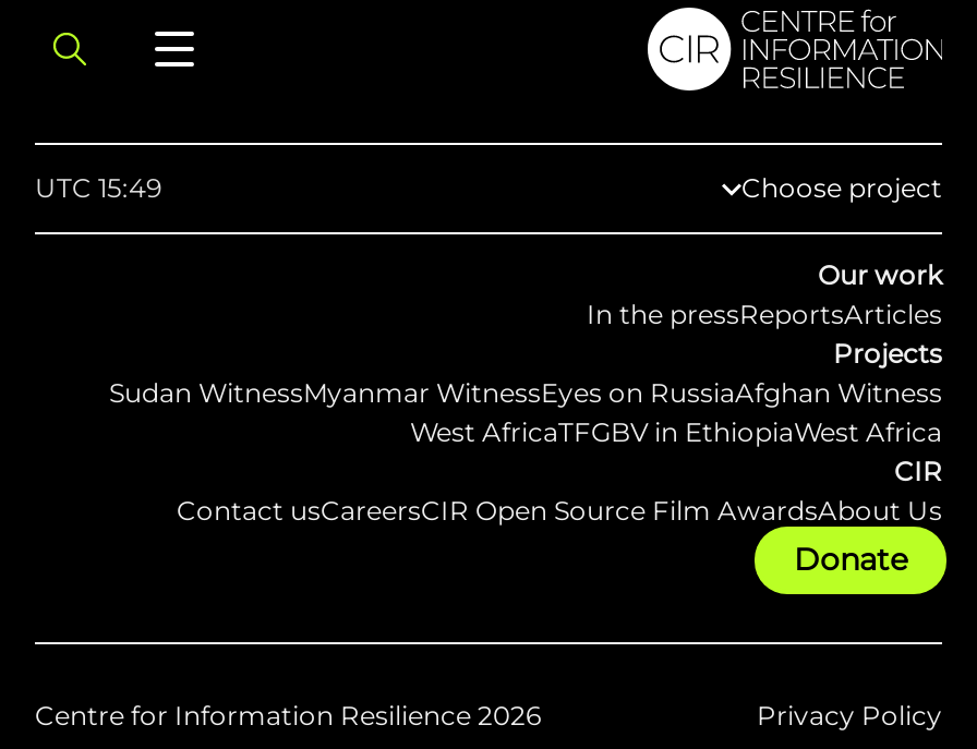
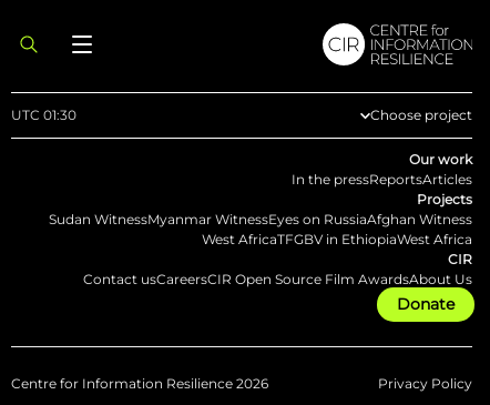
- UTC 15:49
+ UTC 01:30
